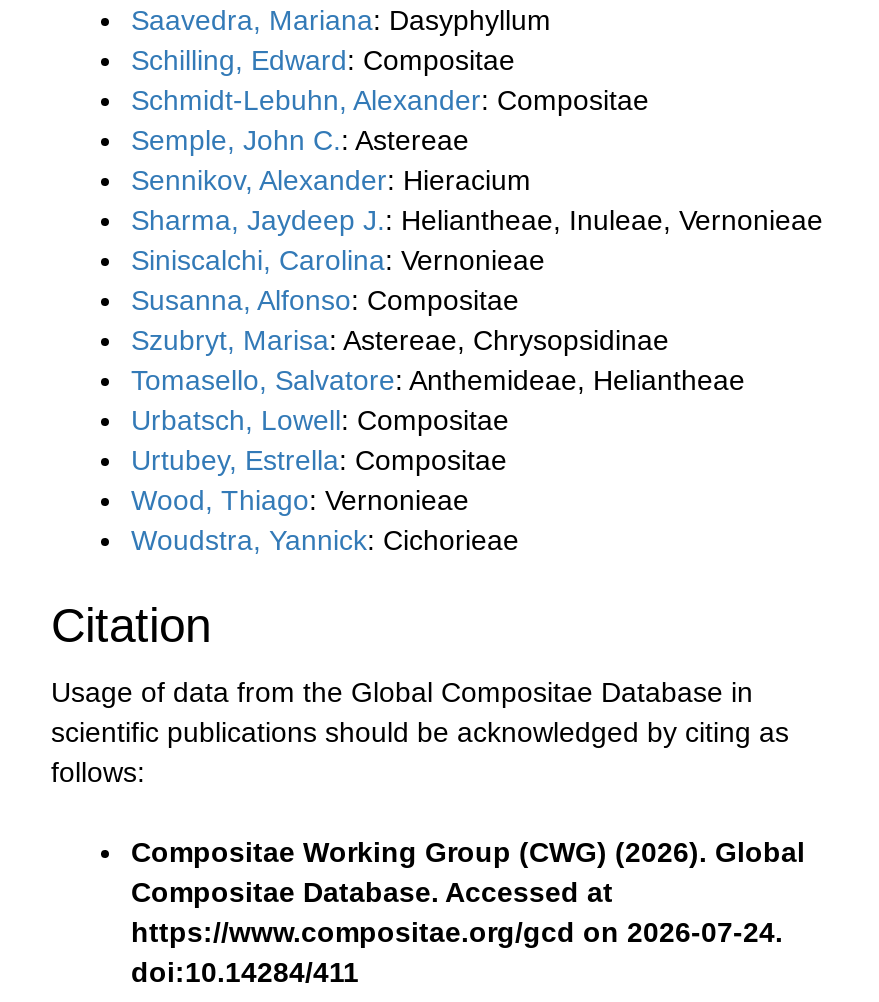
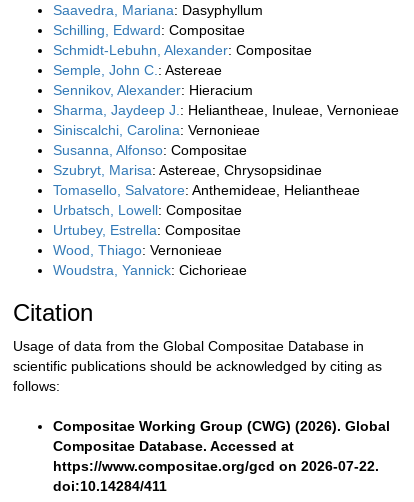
- https://www.compositae.org/gcd on 2026-07-24.
+ https://www.compositae.org/gcd on 2026-07-22.
